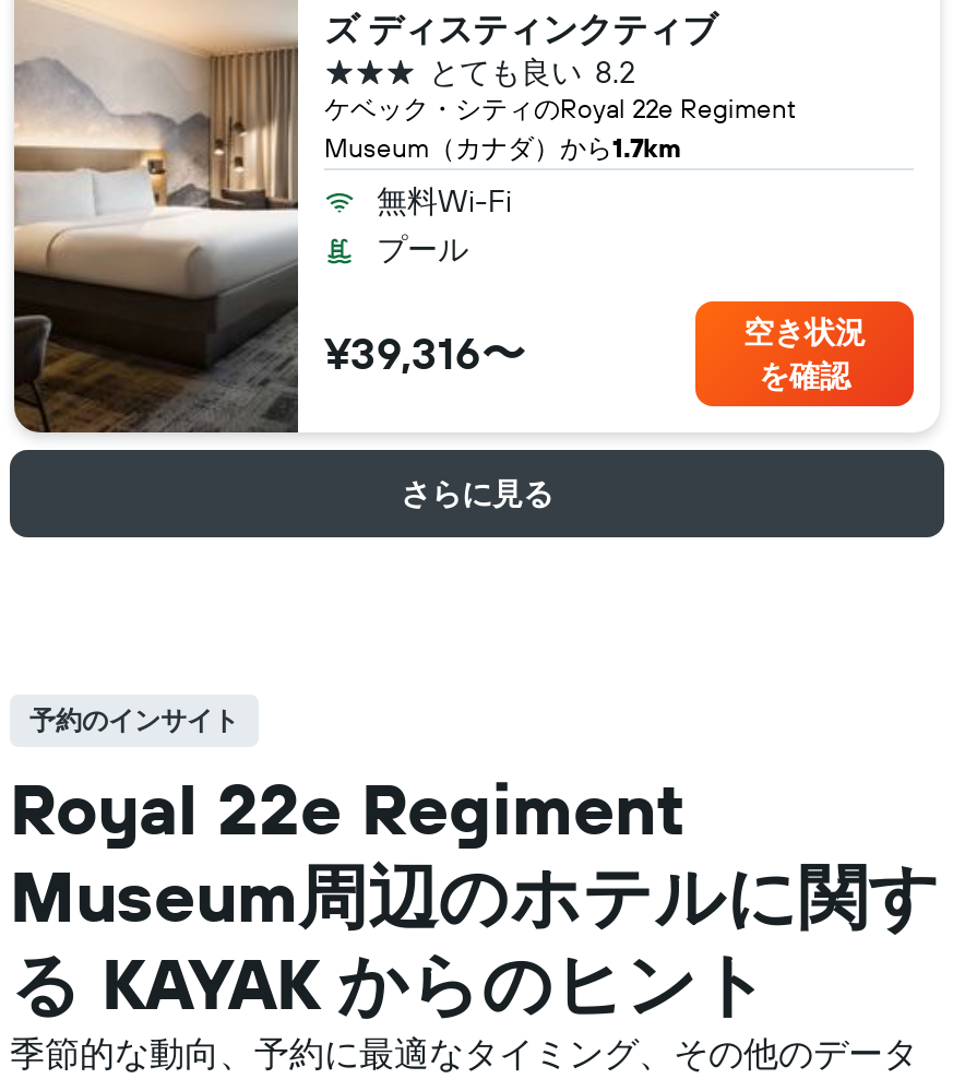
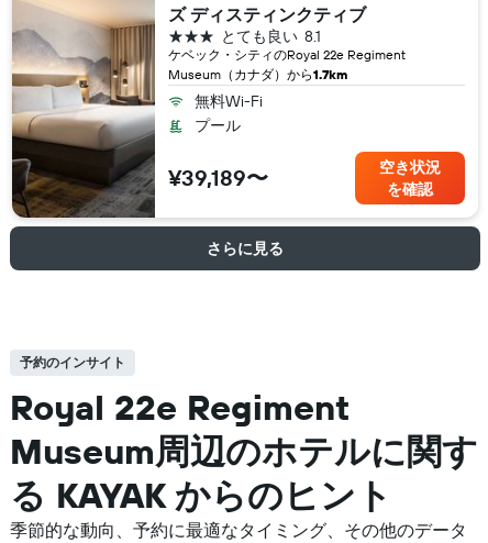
- 8.2
+ 8.1

- ¥39,316〜
+ ¥39,189〜
